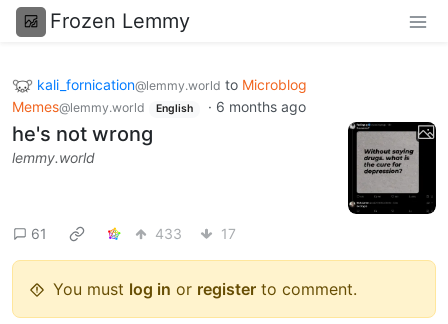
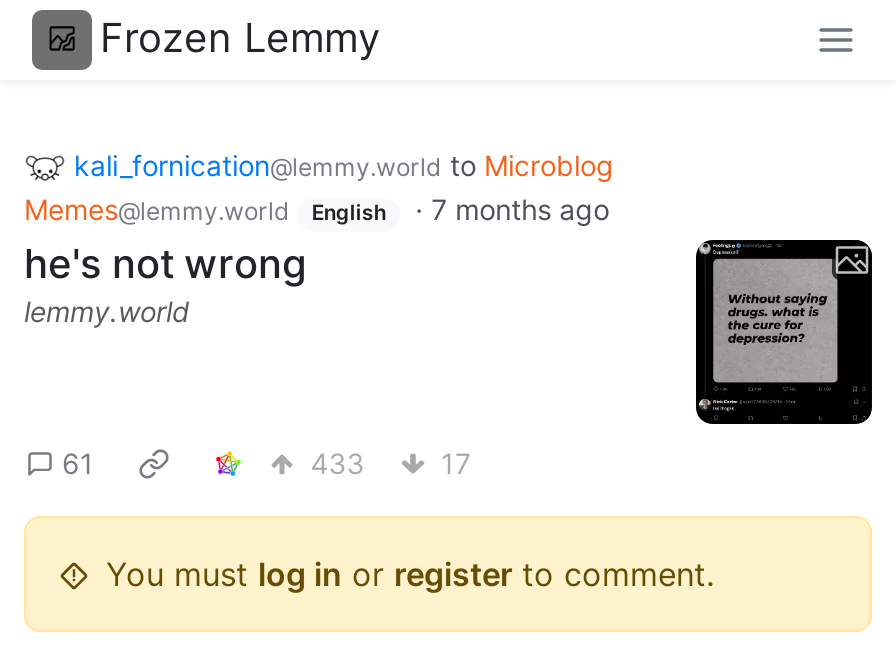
- Memes@lemmy.world English · 6 months ago
+ Memes@lemmy.world English · 7 months ago
